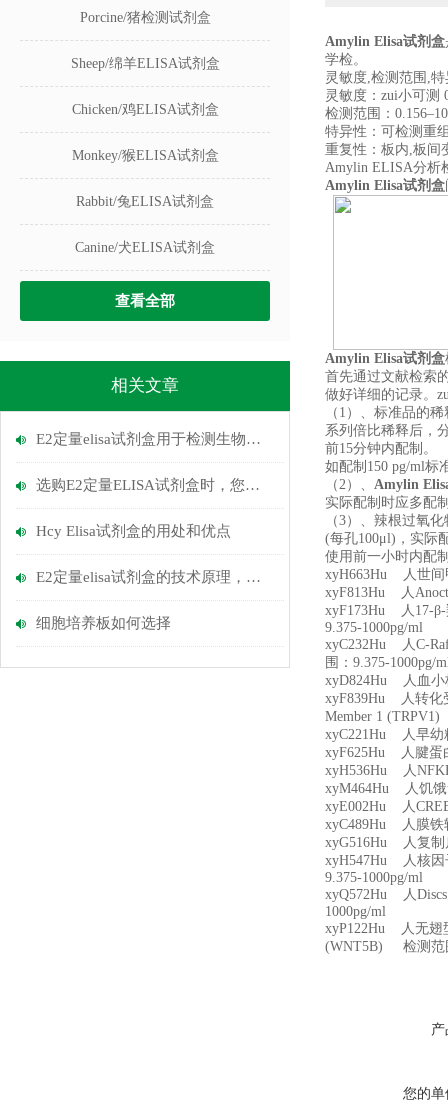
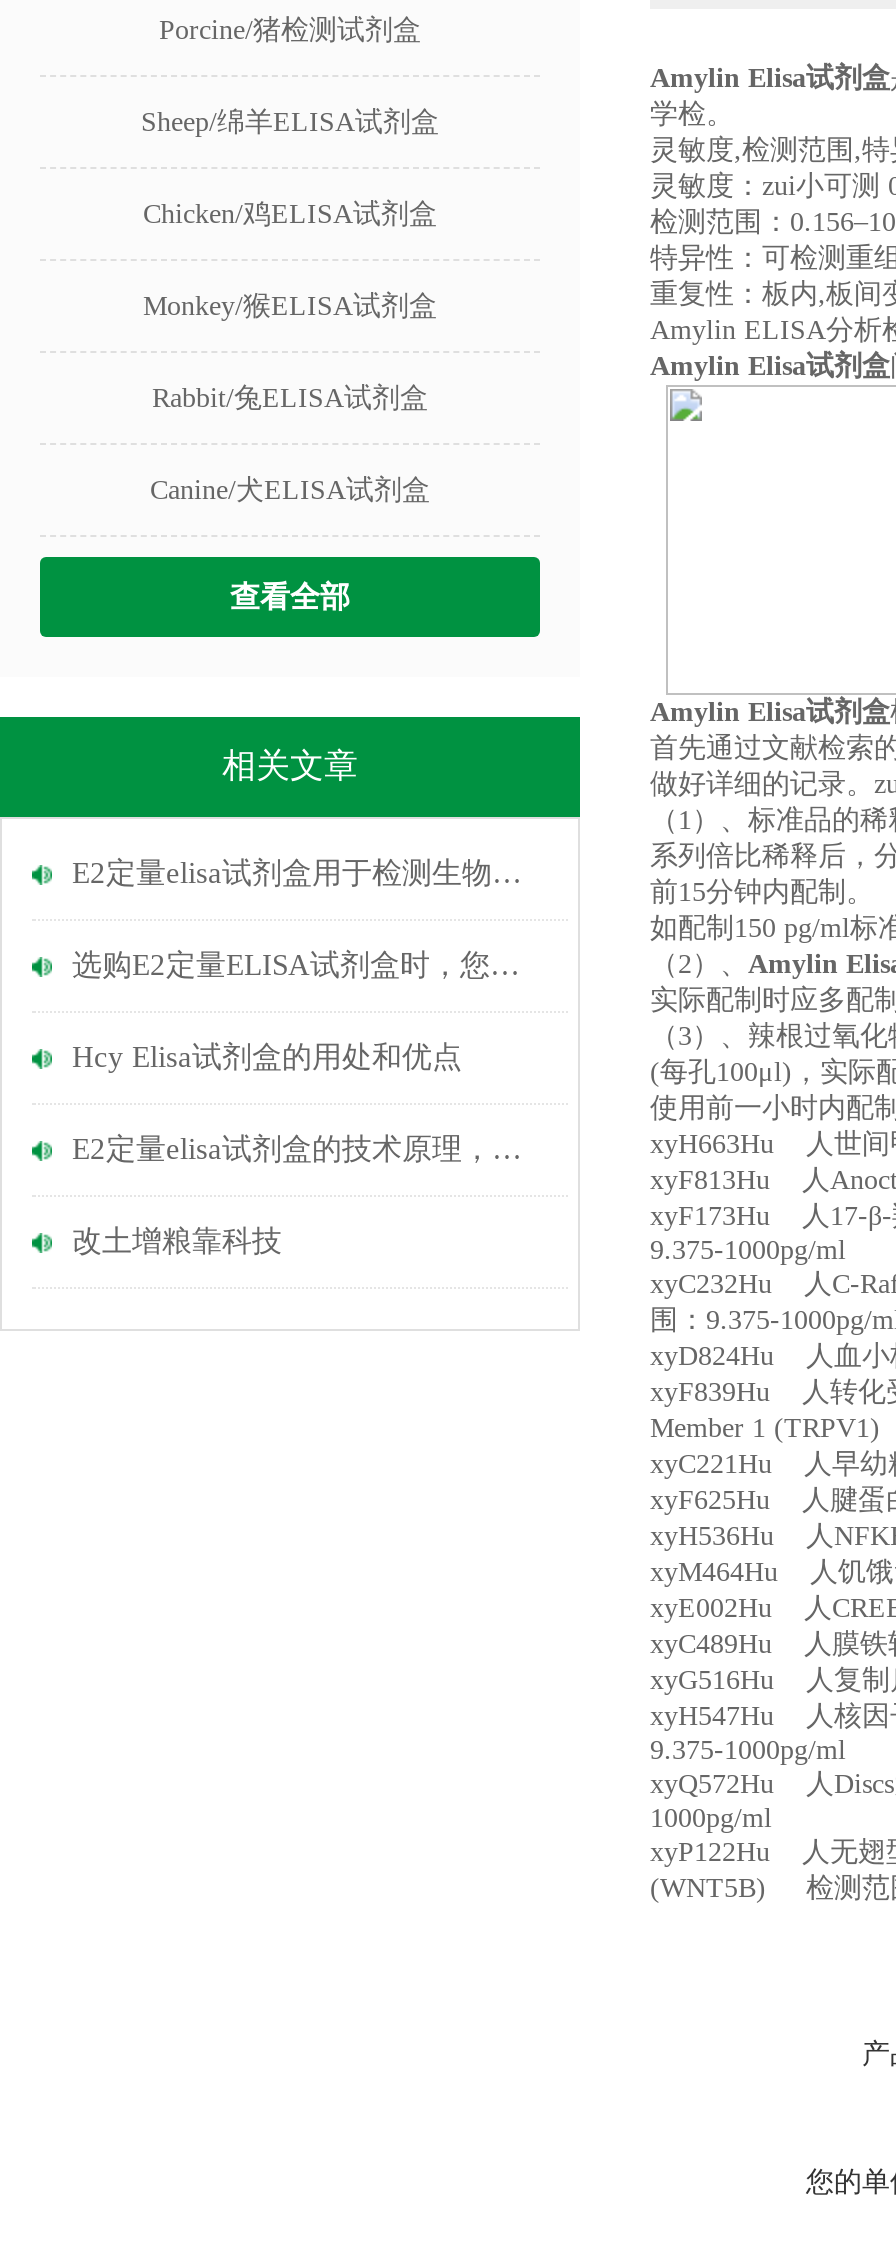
- 细胞培养板如何选择
+ 改土增粮靠科技
